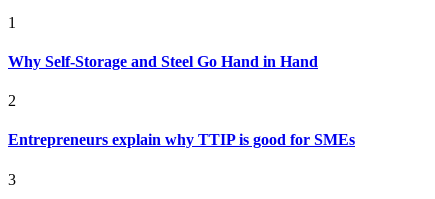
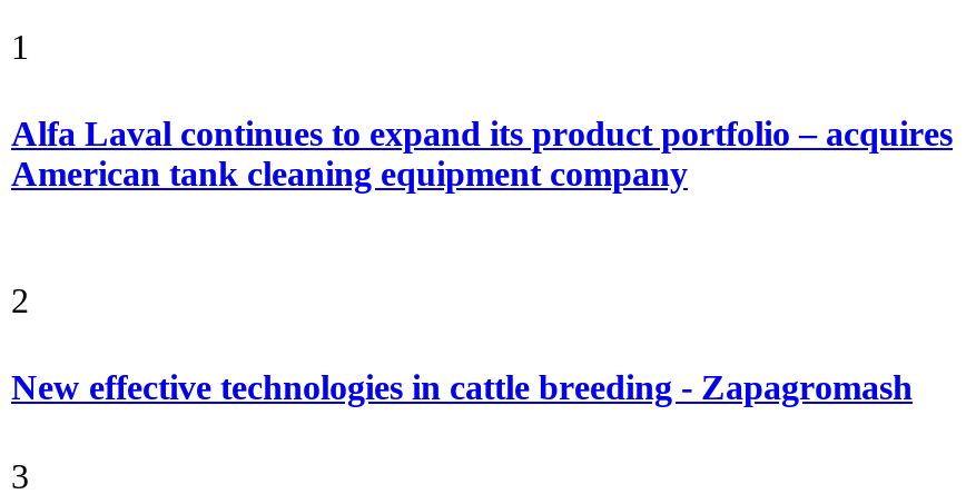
- Why Self-Storage and Steel Go Hand in Hand
+ Alfa Laval continues to expand its product portfolio – acquires
+ American tank cleaning equipment company

- Entrepreneurs explain why TTIP is good for SMEs
+ New effective technologies in cattle breeding - Zapagromash
